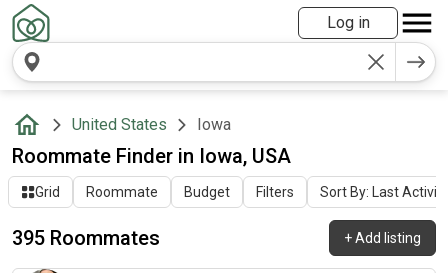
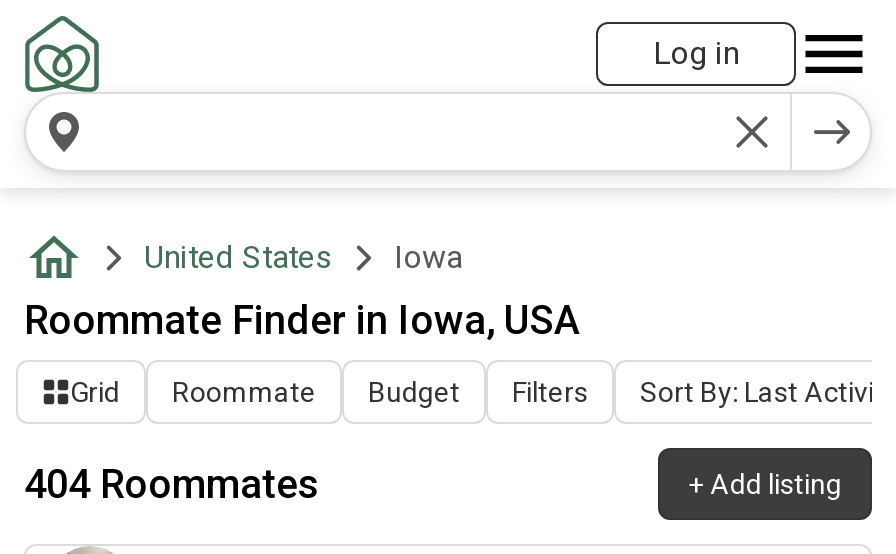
- 395 Roommates
+ 404 Roommates
